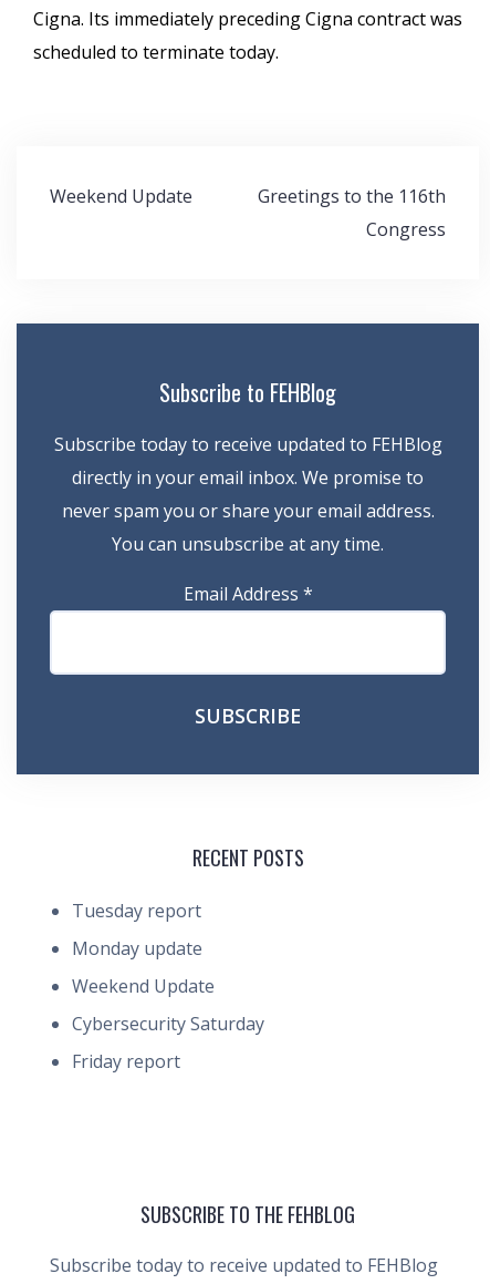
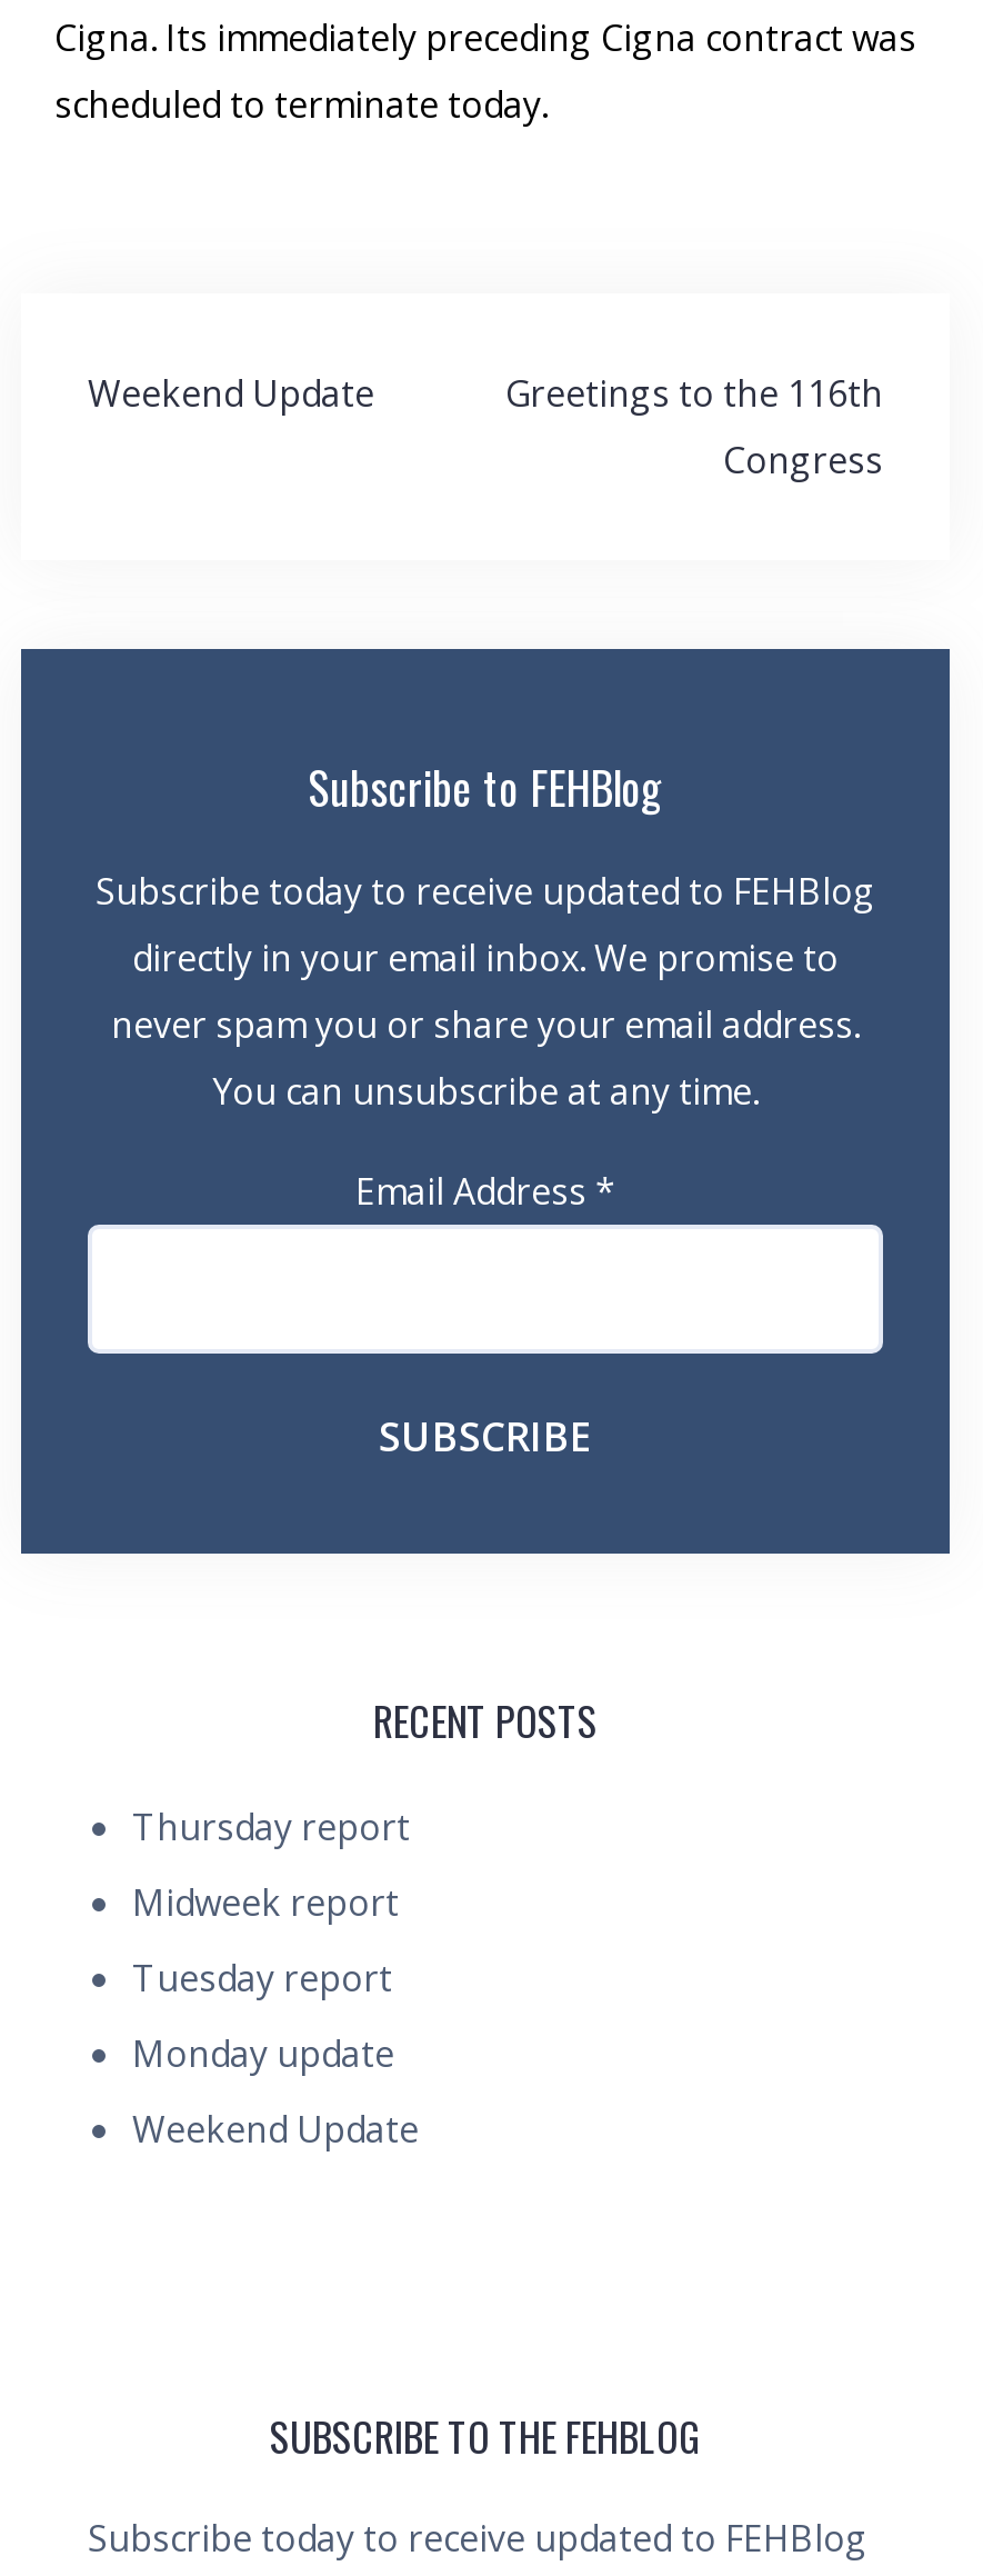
+ Thursday report
+ Midweek report

moved down: Tuesday report | Monday update | Weekend Update

- Cybersecurity Saturday
- Friday report
